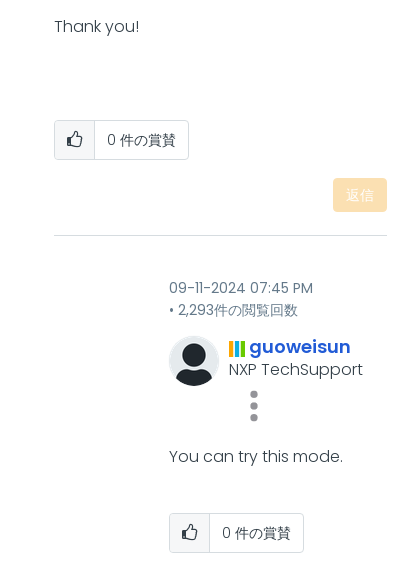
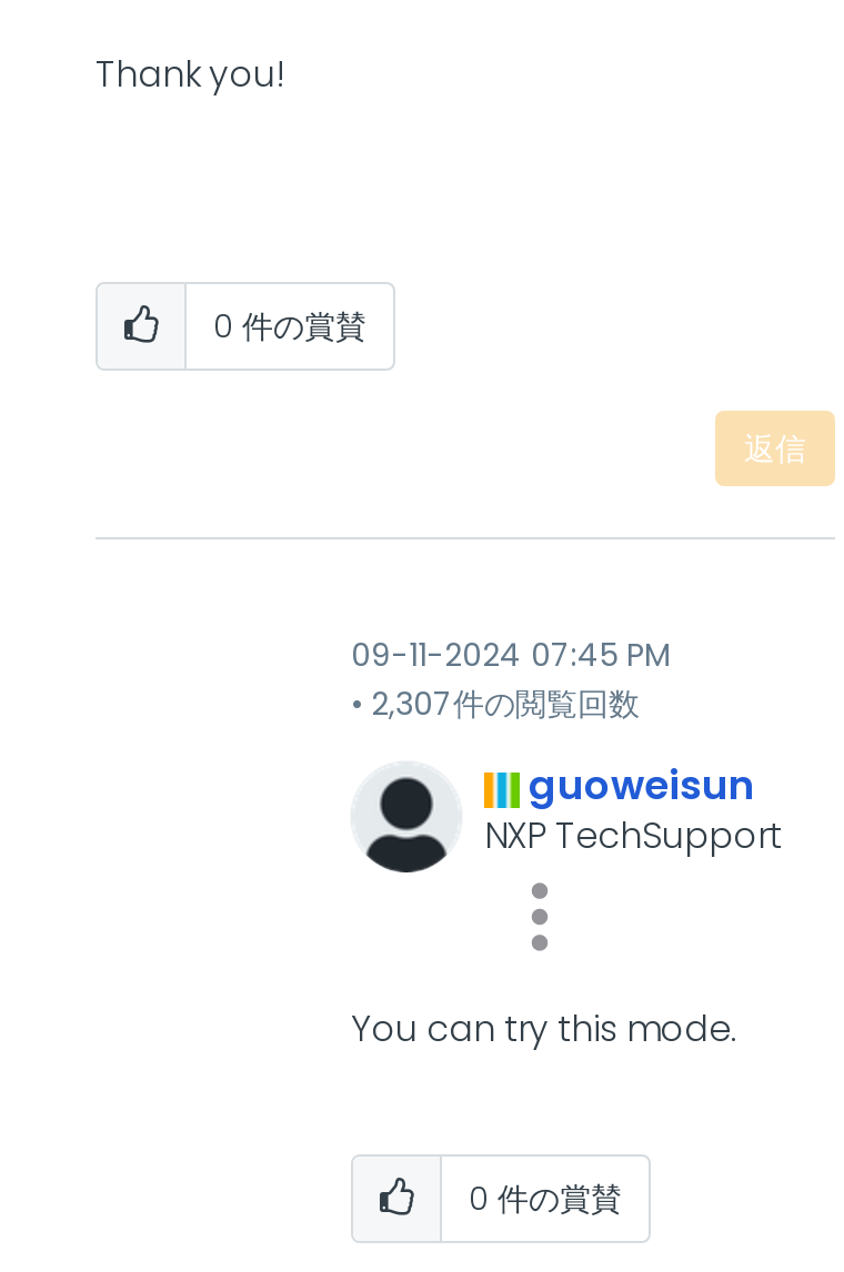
- 2,293件の閲覧回数
+ 2,307件の閲覧回数
